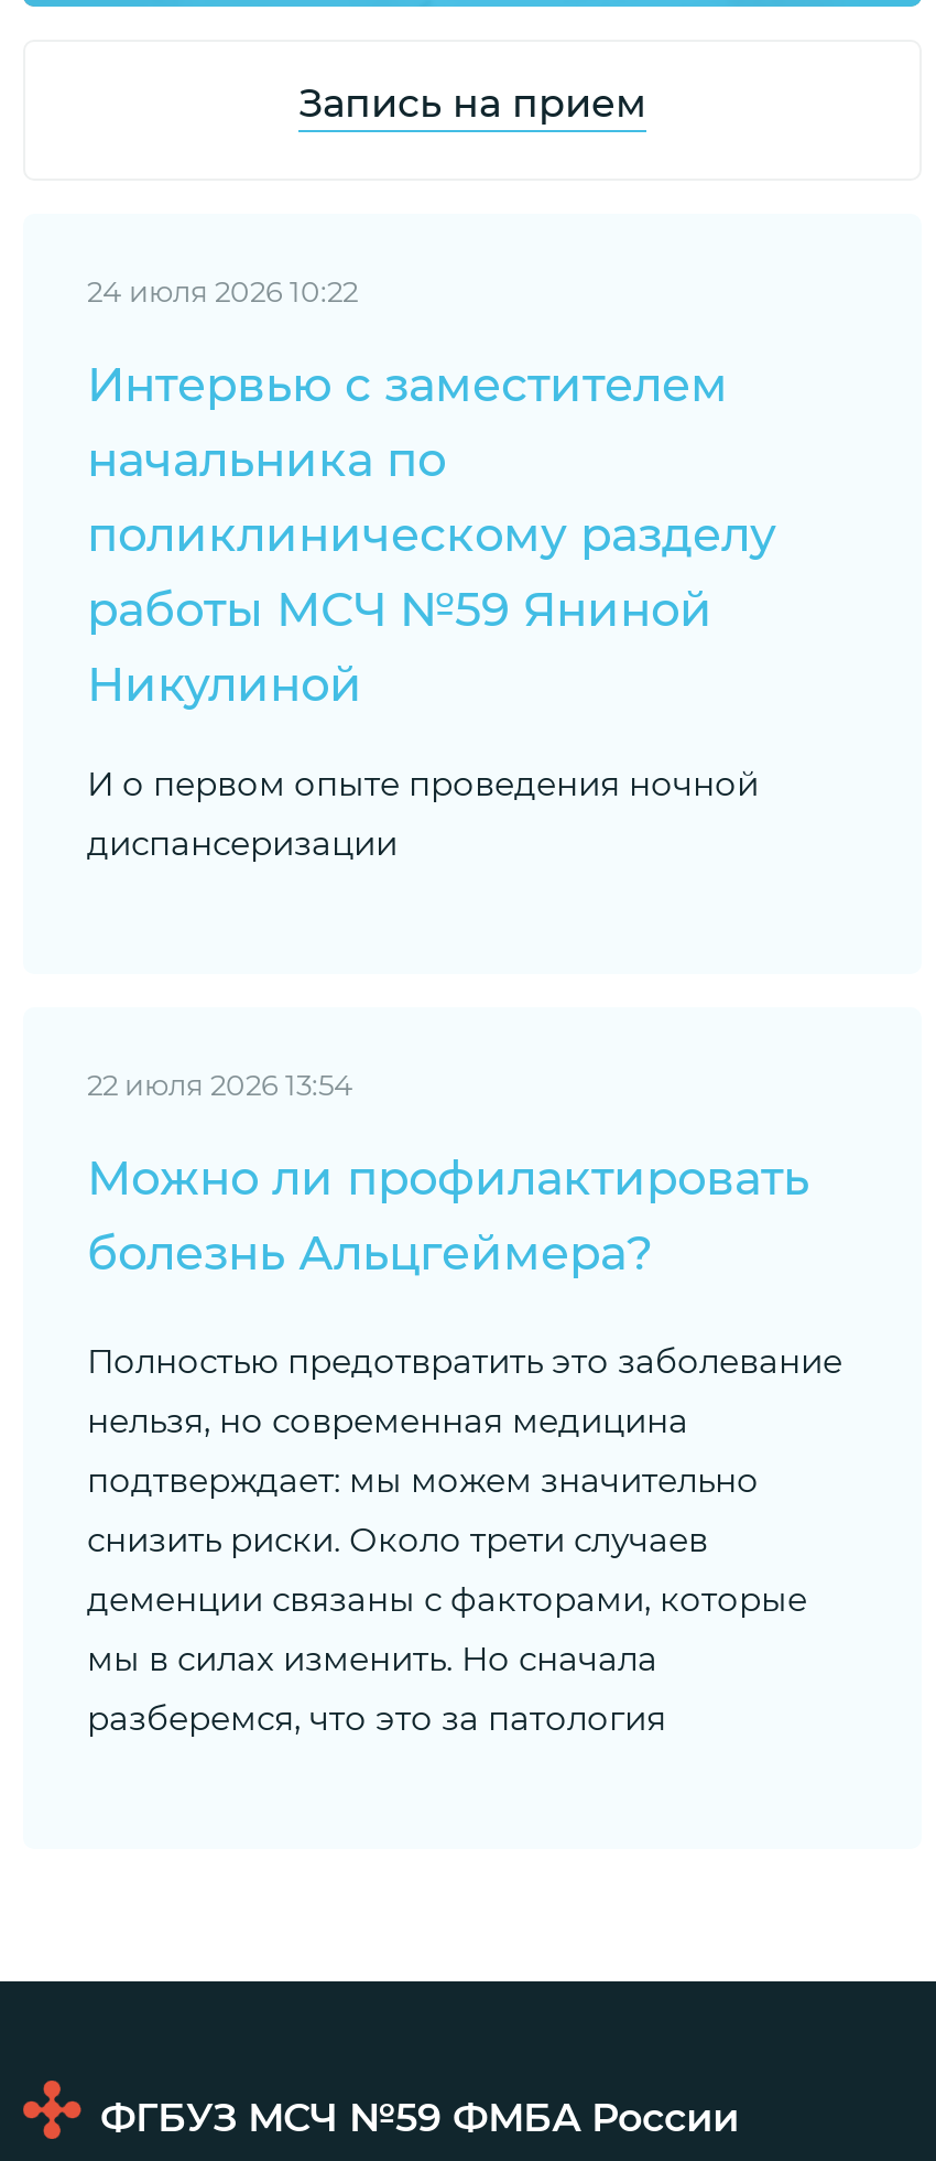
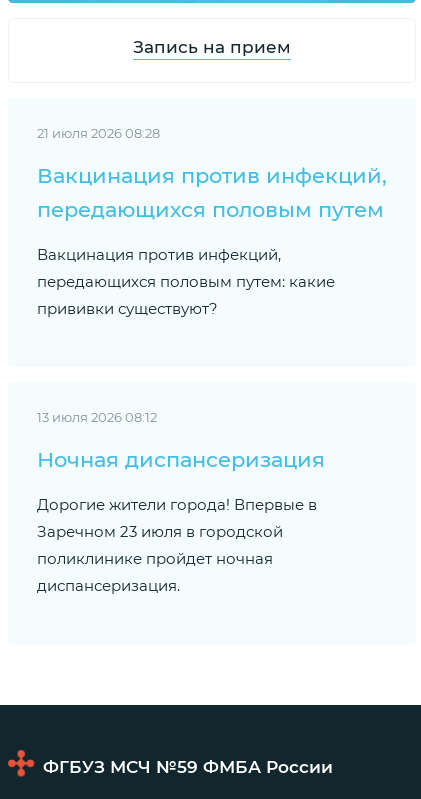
- 24 июля 2026 10:22
- Интервью с заместителем
- начальника по
- поликлиническому разделу
- работы МСЧ №59 Яниной
- Никулиной
- И о первом опыте проведения ночной
- диспансеризации
+ 21 июля 2026 08:28
+ Вакцинация против инфекций,
+ передающихся половым путем
+ Вакцинация против инфекций,
+ передающихся половым путем: какие
+ прививки существуют?

- 22 июля 2026 13:54
- Можно ли профилактировать
- болезнь Альцгеймера?
- Полностью предотвратить это заболевание
- нельзя, но современная медицина
- подтверждает: мы можем значительно
- снизить риски. Около трети случаев
- деменции связаны с факторами, которые
- мы в силах изменить. Но сначала
- разберемся, что это за патология
+ 13 июля 2026 08:12
+ Ночная диспансеризация
+ Дорогие жители города! Впервые в
+ Заречном 23 июля в городской
+ поликлинике пройдет ночная
+ диспансеризация.
